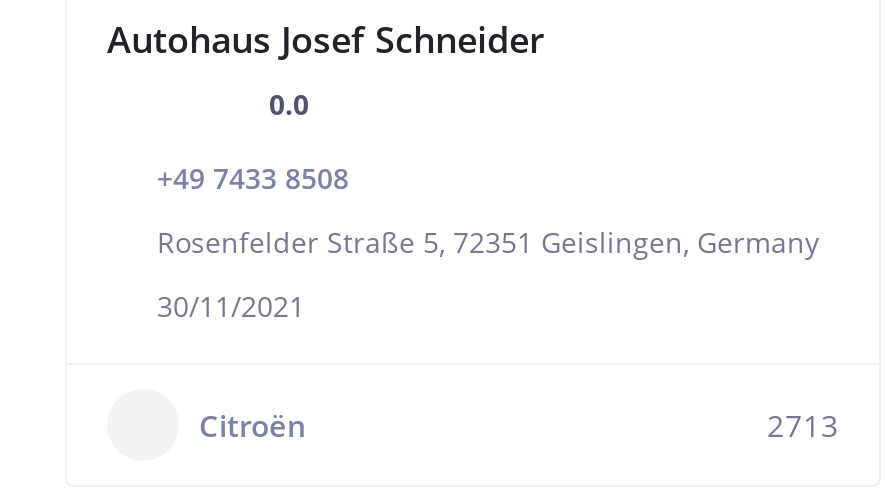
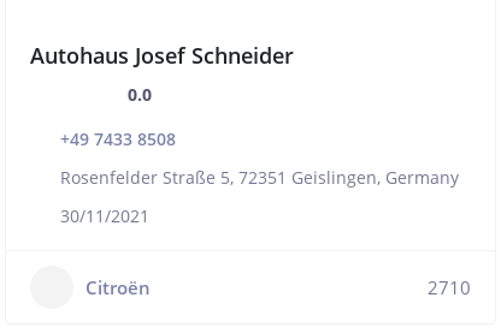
- 2713
+ 2710
